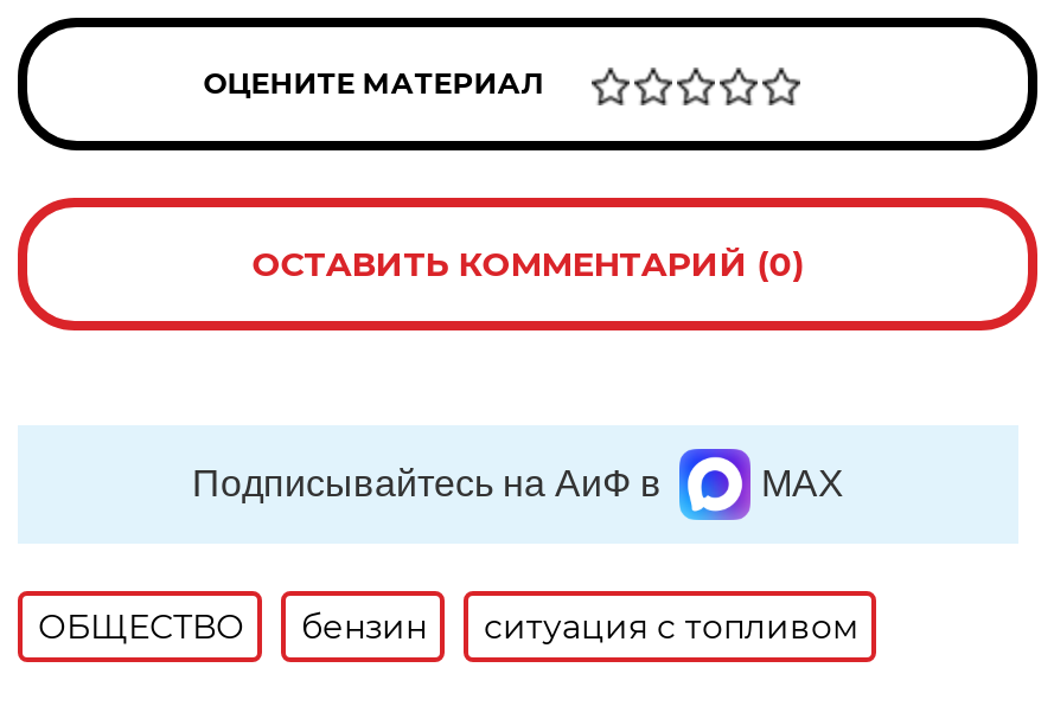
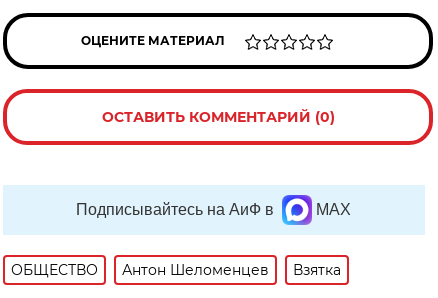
- бензин
- ситуация с топливом
+ Антон Шеломенцев
+ Взятка
